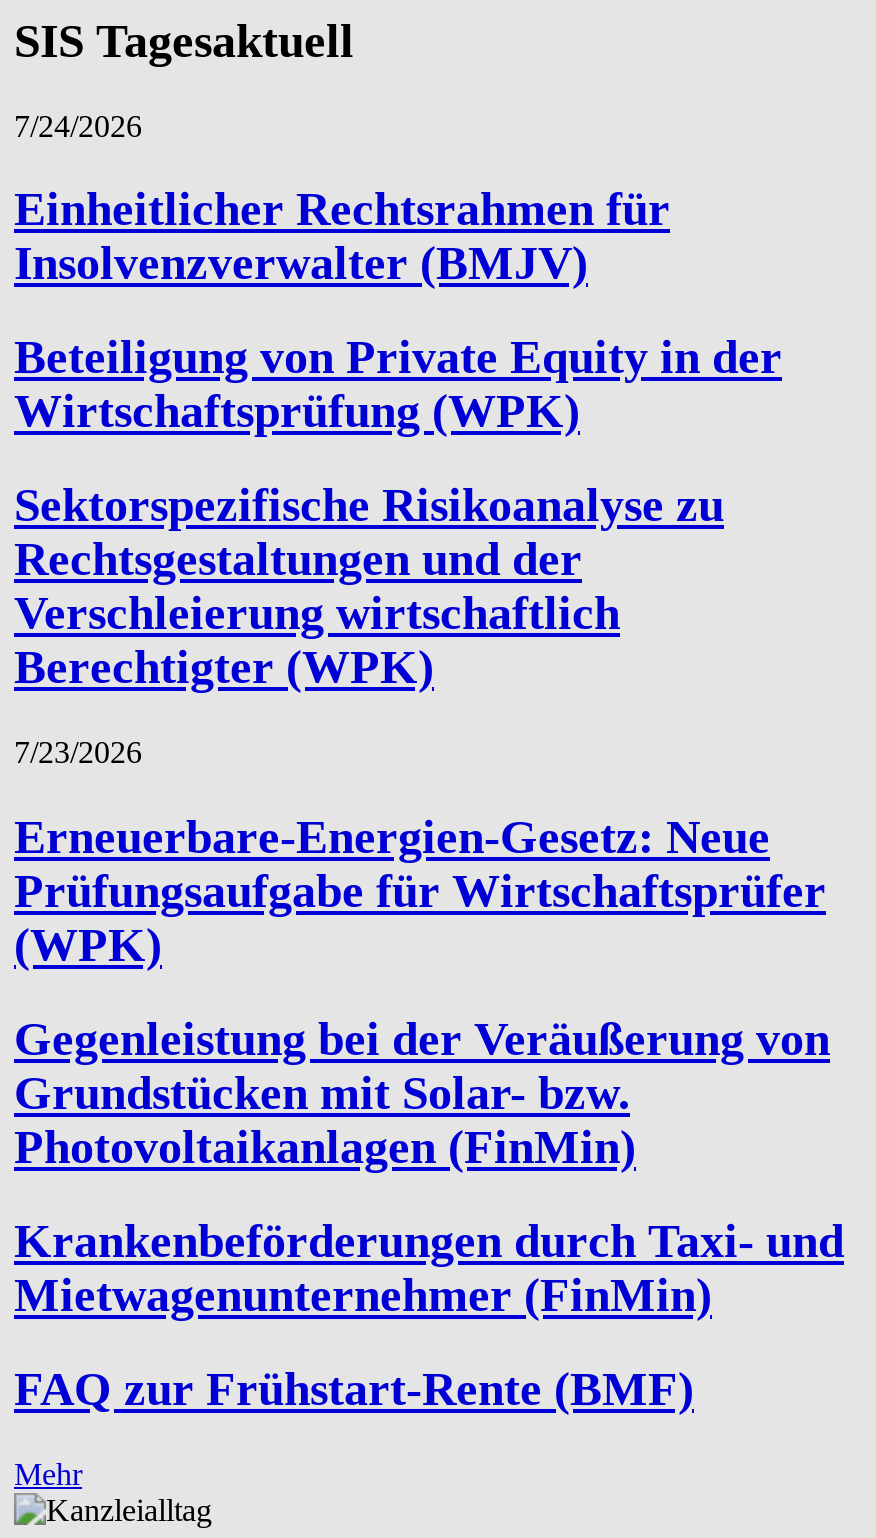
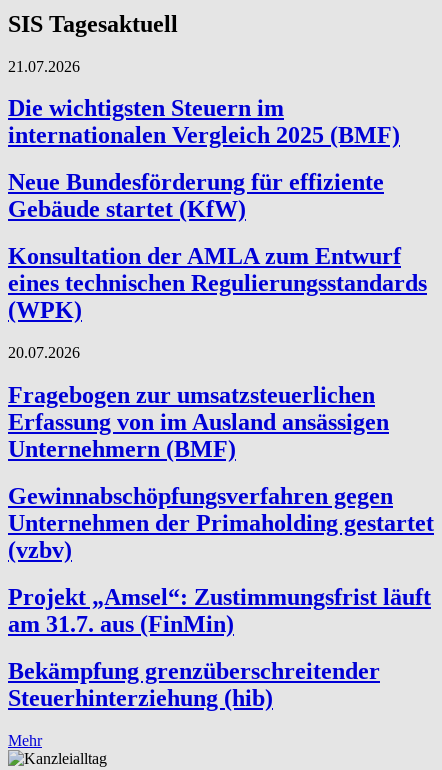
- 7/24/2026
- Einheitlicher Rechtsrahmen für
- Insolvenzverwalter (BMJV)
- Beteiligung von Private Equity in der
- Wirtschaftsprüfung (WPK)
- Sektorspezifische Risikoanalyse zu
- Rechtsgestaltungen und der
- Verschleierung wirtschaftlich
- Berechtigter (WPK)
- 7/23/2026
- Erneuerbare-Energien-Gesetz: Neue
- Prüfungsaufgabe für Wirtschaftsprüfer
+ 21.07.2026
+ Die wichtigsten Steuern im
+ internationalen Vergleich 2025 (BMF)
+ Neue Bundesförderung für effiziente
+ Gebäude startet (KfW)
+ Konsultation der AMLA zum Entwurf
+ eines technischen Regulierungsstandards

moved up: (WPK)

- Gegenleistung bei der Veräußerung von
- Grundstücken mit Solar- bzw.
- Photovoltaikanlagen (FinMin)
- Krankenbeförderungen durch Taxi- und
- Mietwagenunternehmer (FinMin)
- FAQ zur Frühstart-Rente (BMF)
+ 20.07.2026
+ Fragebogen zur umsatzsteuerlichen
+ Erfassung von im Ausland ansässigen
+ Unternehmern (BMF)
+ Gewinnabschöpfungsverfahren gegen
+ Unternehmen der Primaholding gestartet
+ (vzbv)
+ Projekt „Amsel“: Zustimmungsfrist läuft
+ am 31.7. aus (FinMin)
+ Bekämpfung grenzüberschreitender
+ Steuerhinterziehung (hib)
